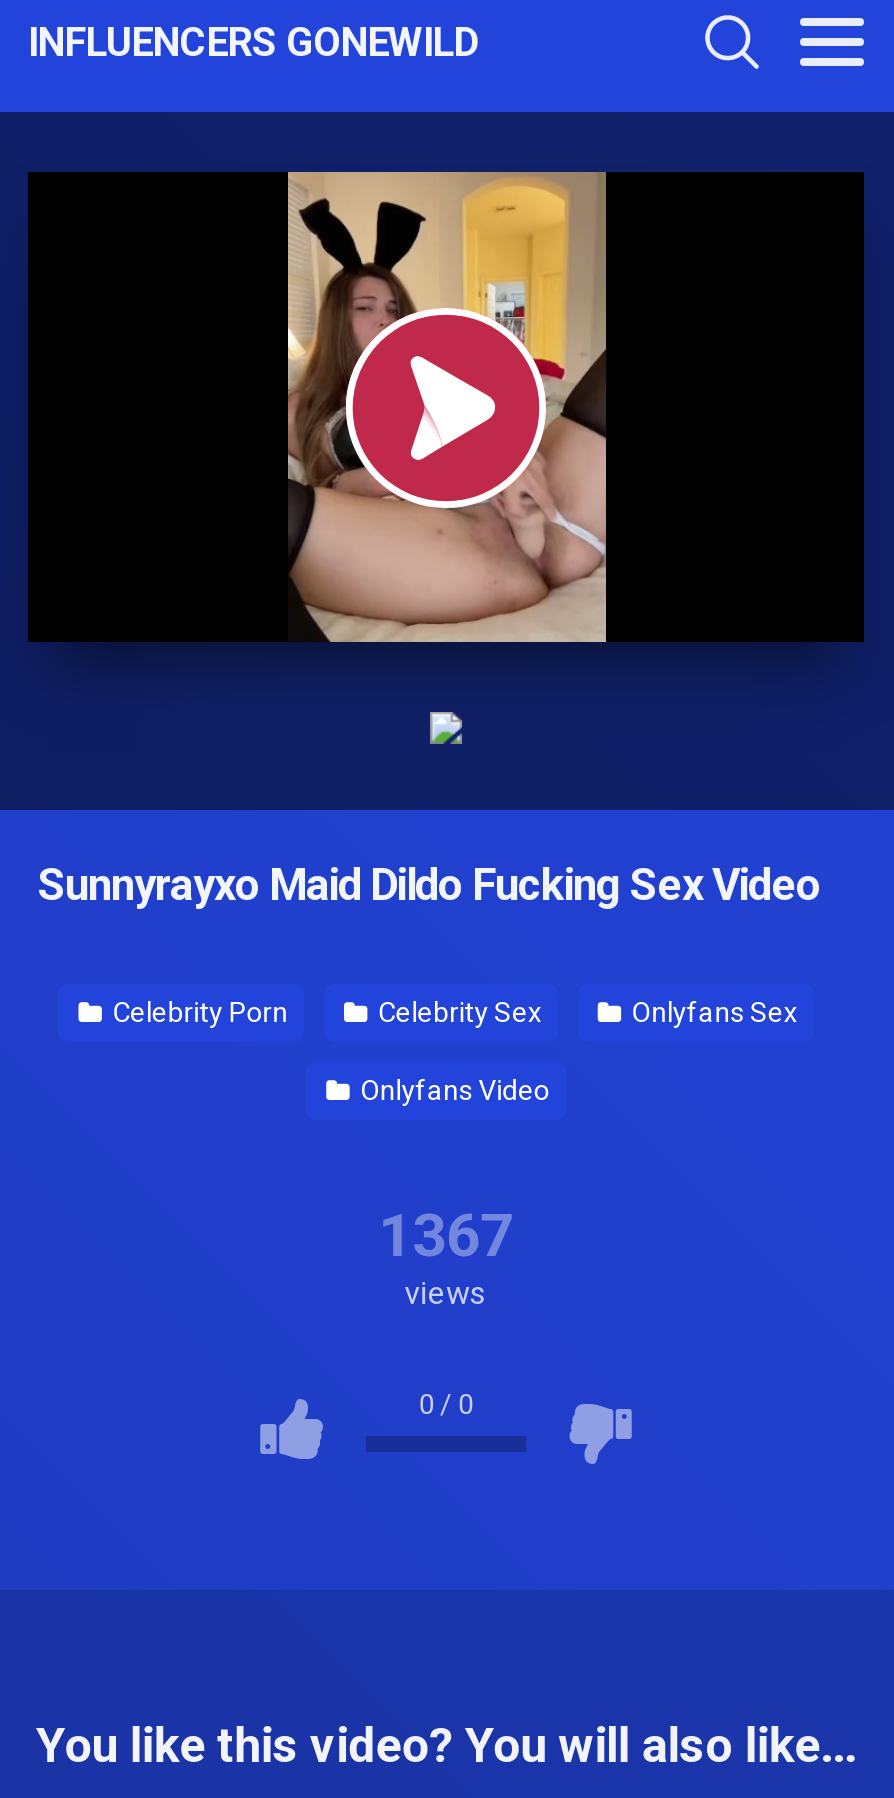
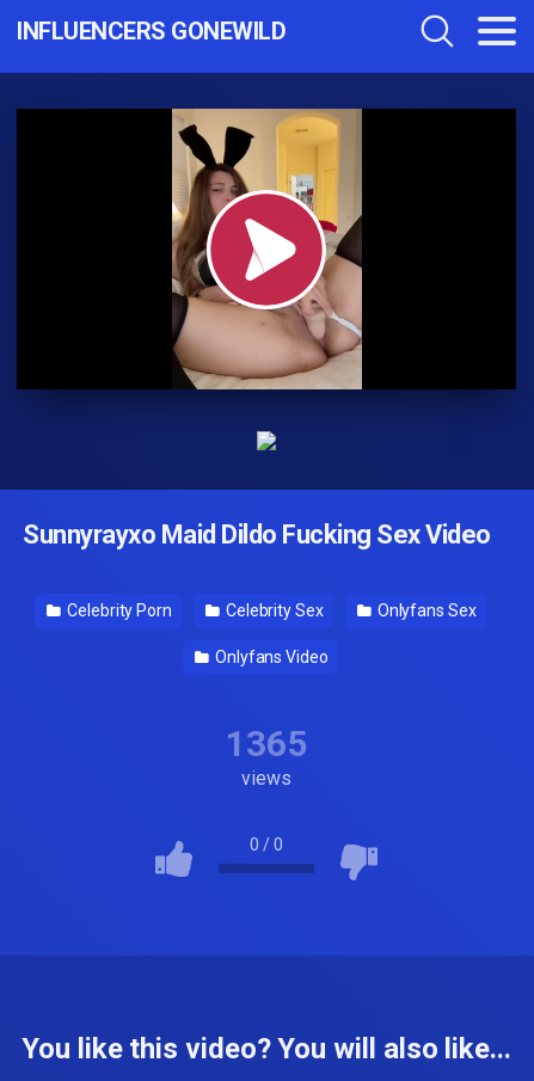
- 1367
+ 1365
